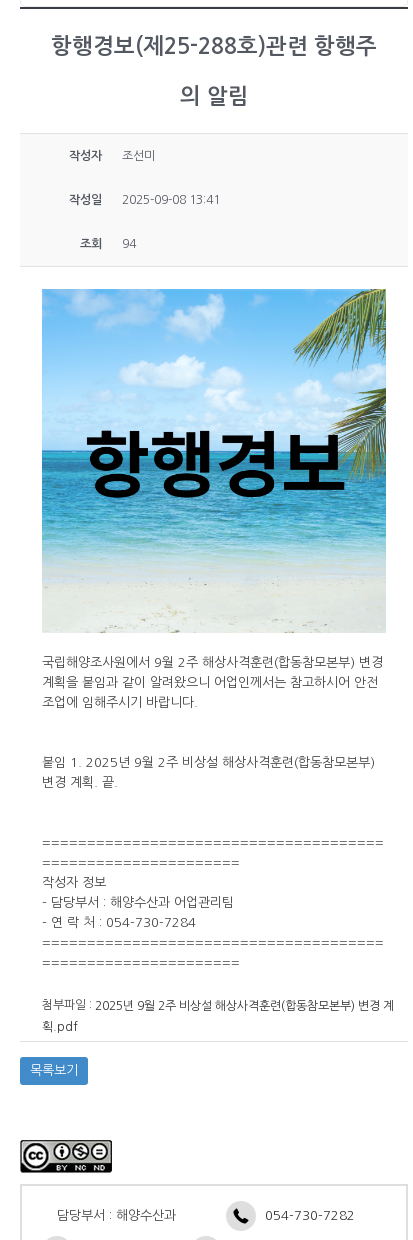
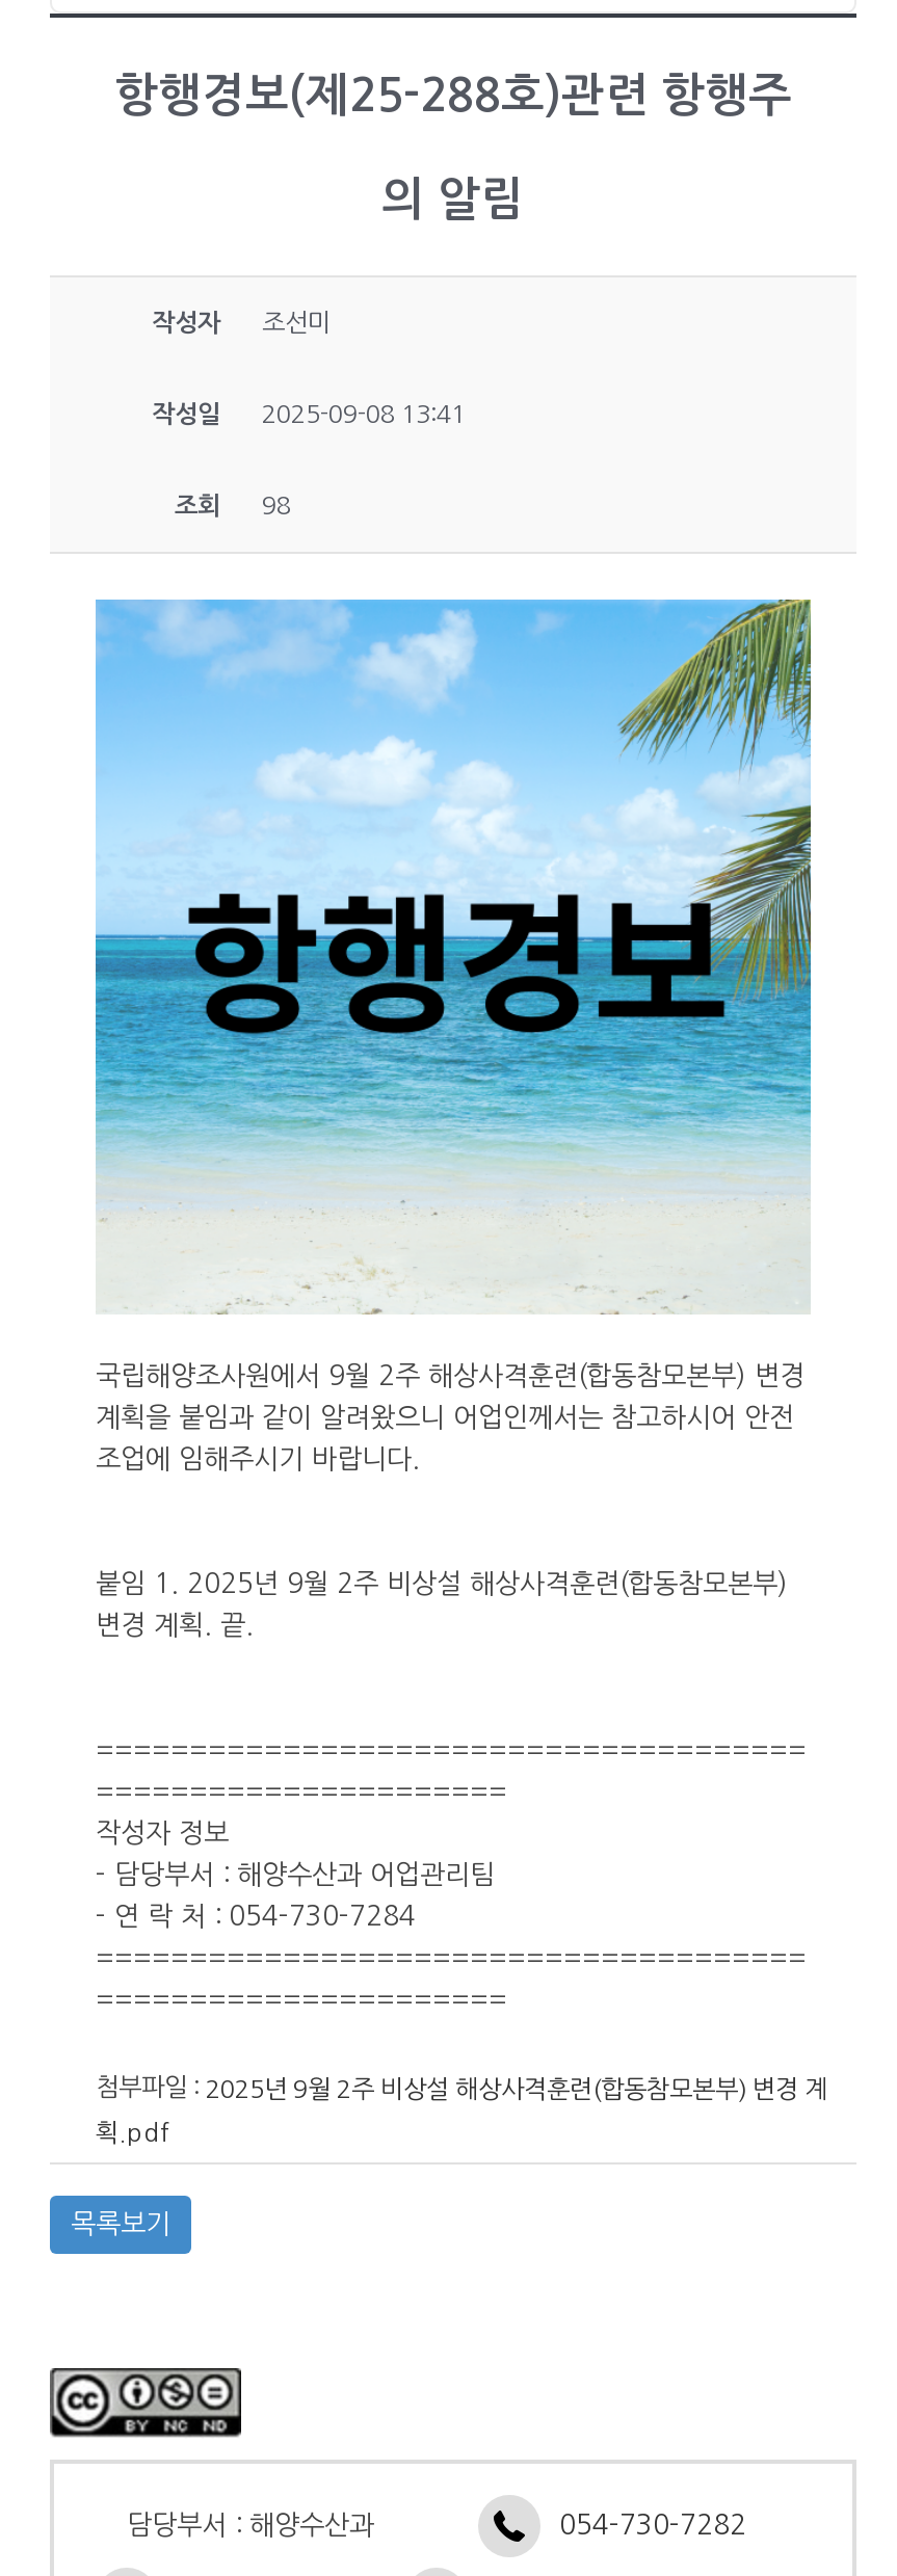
- 조회 94
+ 조회 98
